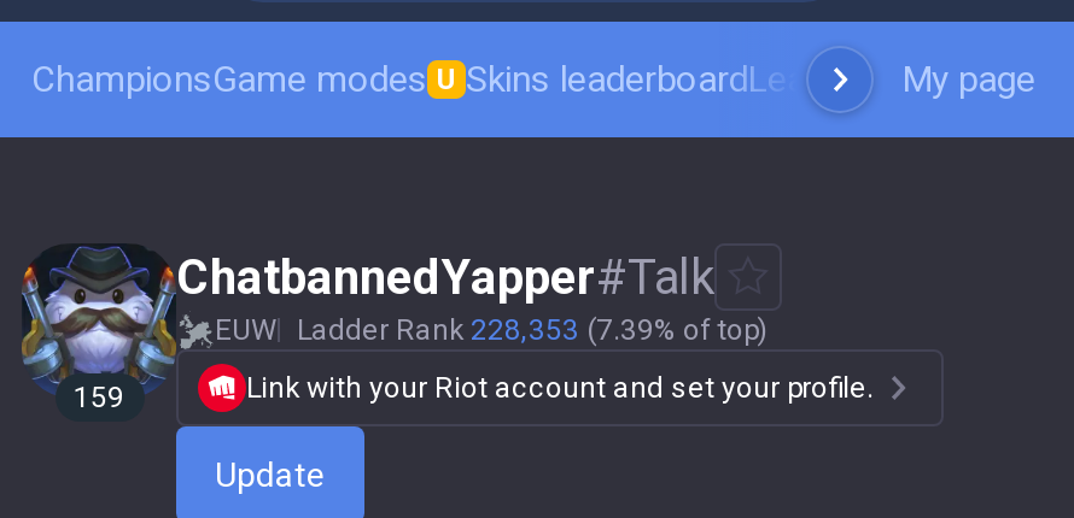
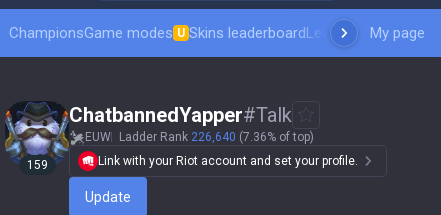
- EUW Ladder Rank 228,353 (7.39% of top)
+ EUW Ladder Rank 226,640 (7.36% of top)
